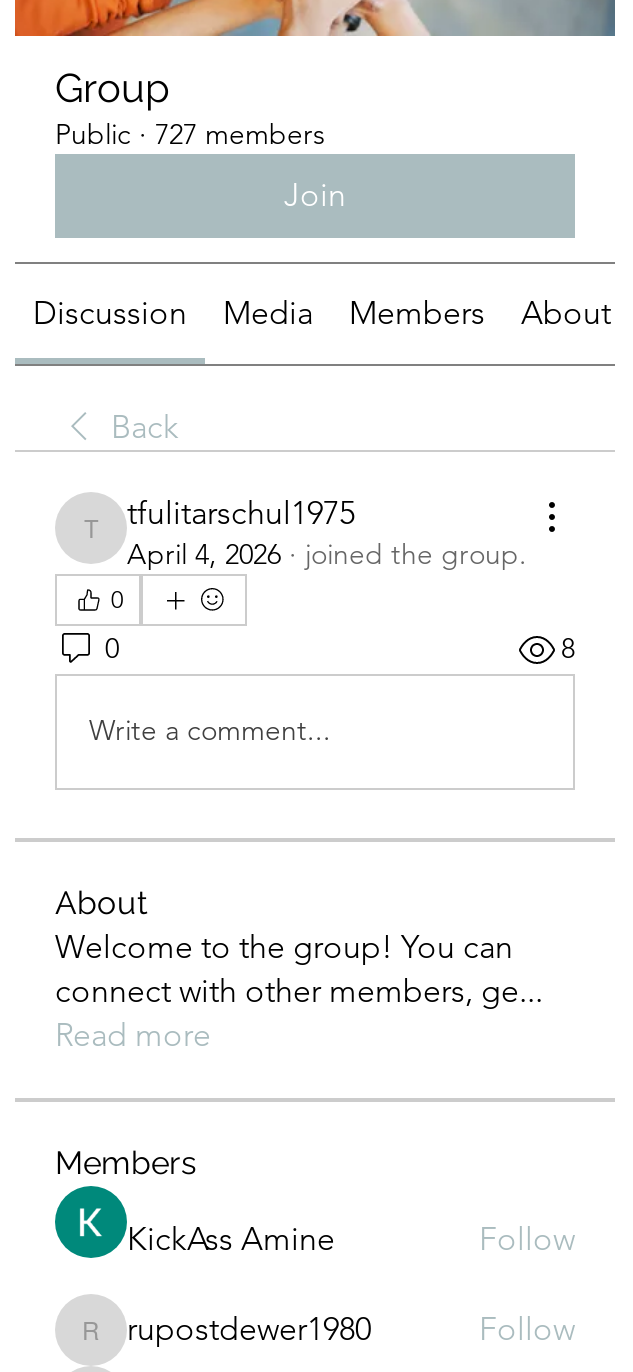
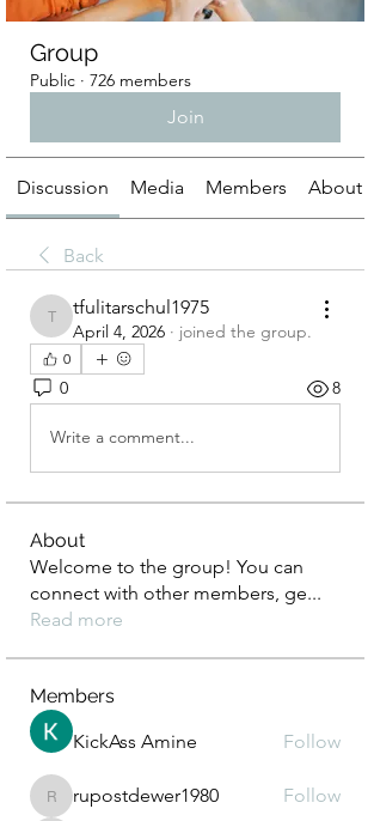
- Public · 727 members
+ Public · 726 members
